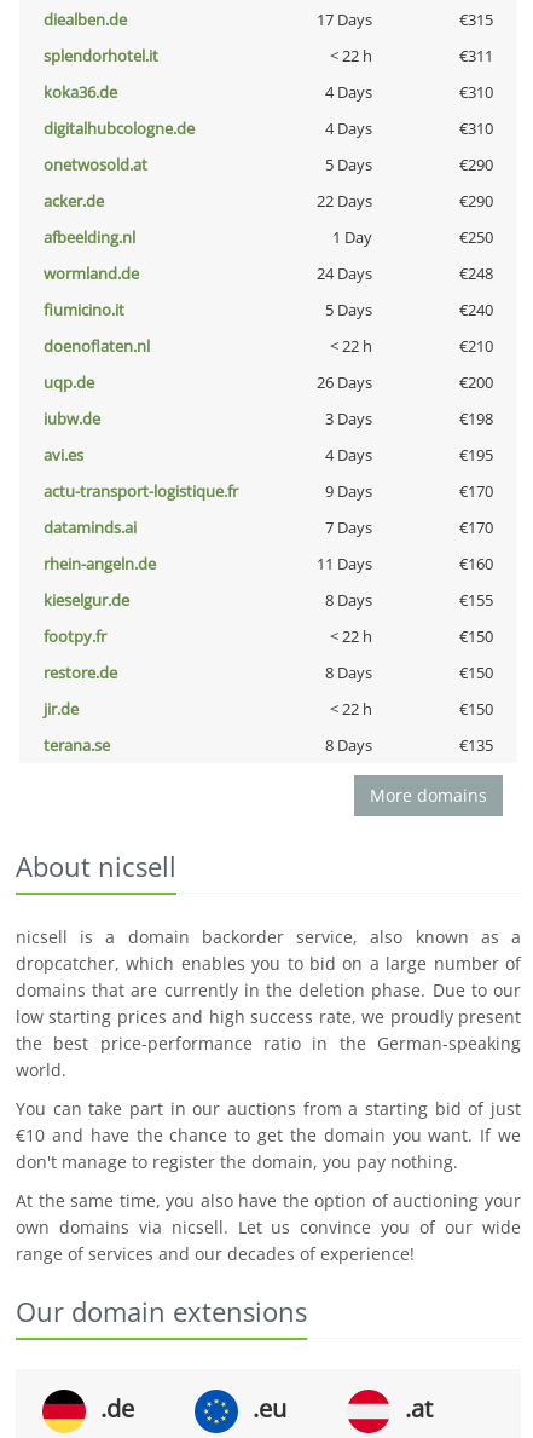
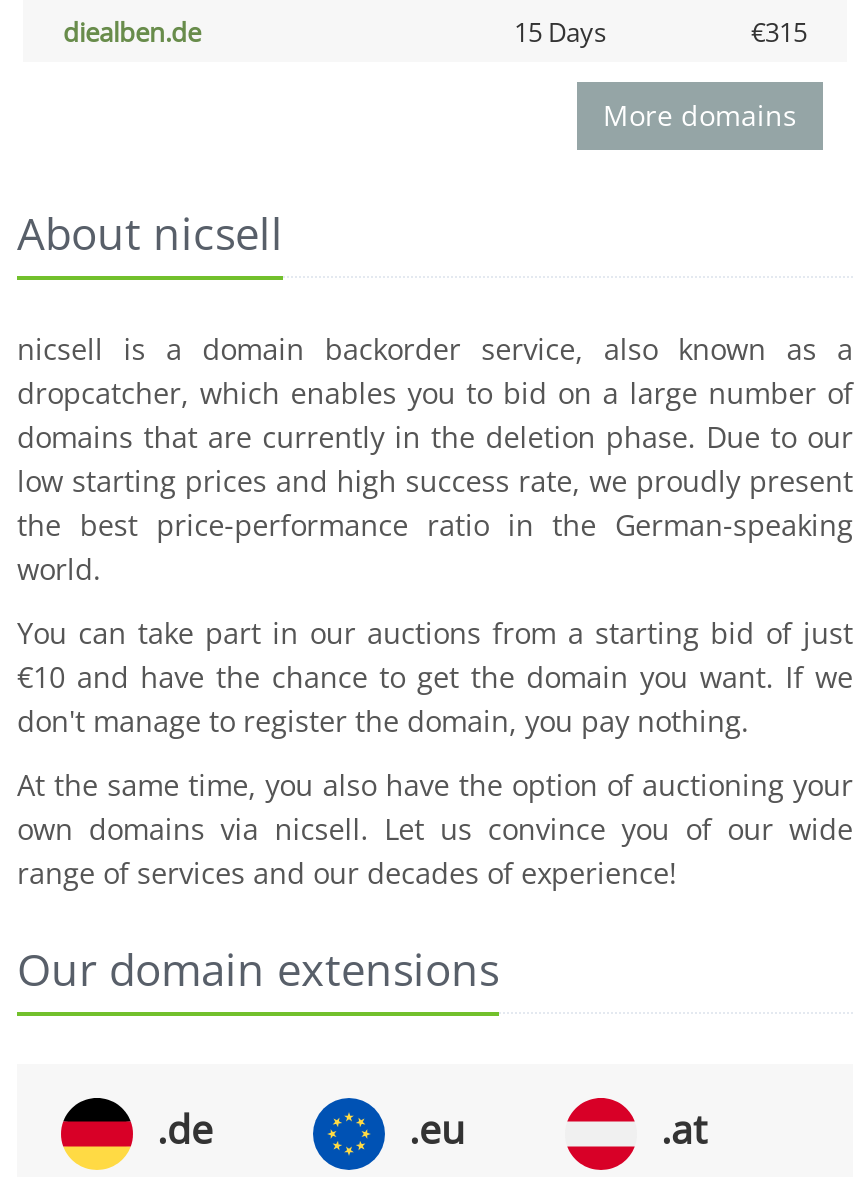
- 17 Days
+ 15 Days

- splendorhotel.it
- < 22 h
- €311
- koka36.de
- 4 Days
- €310
- digitalhubcologne.de
- 4 Days
- €310
- onetwosold.at
- 5 Days
- €290
- acker.de
- 22 Days
- €290
- afbeelding.nl
- 1 Day
- €250
- wormland.de
- 24 Days
- €248
- fiumicino.it
- 5 Days
- €240
- doenoflaten.nl
- < 22 h
- €210
- uqp.de
- 26 Days
- €200
- iubw.de
- 3 Days
- €198
- avi.es
- 4 Days
- €195
- actu-transport-logistique.fr
- 9 Days
- €170
- dataminds.ai
- 7 Days
- €170
- rhein-angeln.de
- 11 Days
- €160
- kieselgur.de
- 8 Days
- €155
- footpy.fr
- < 22 h
- €150
- restore.de
- 8 Days
- €150
- jir.de
- < 22 h
- €150
- terana.se
- 8 Days
- €135
